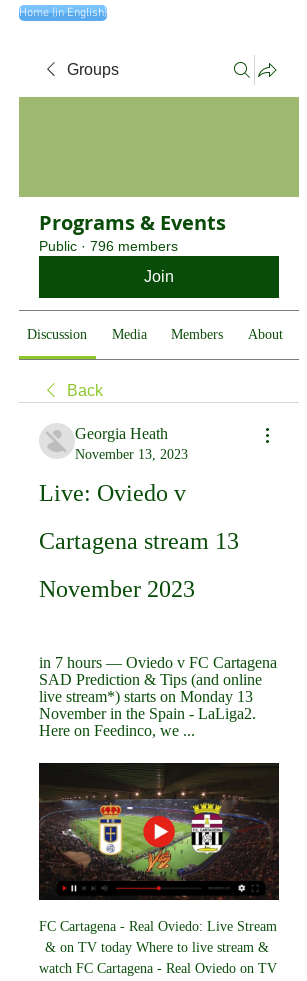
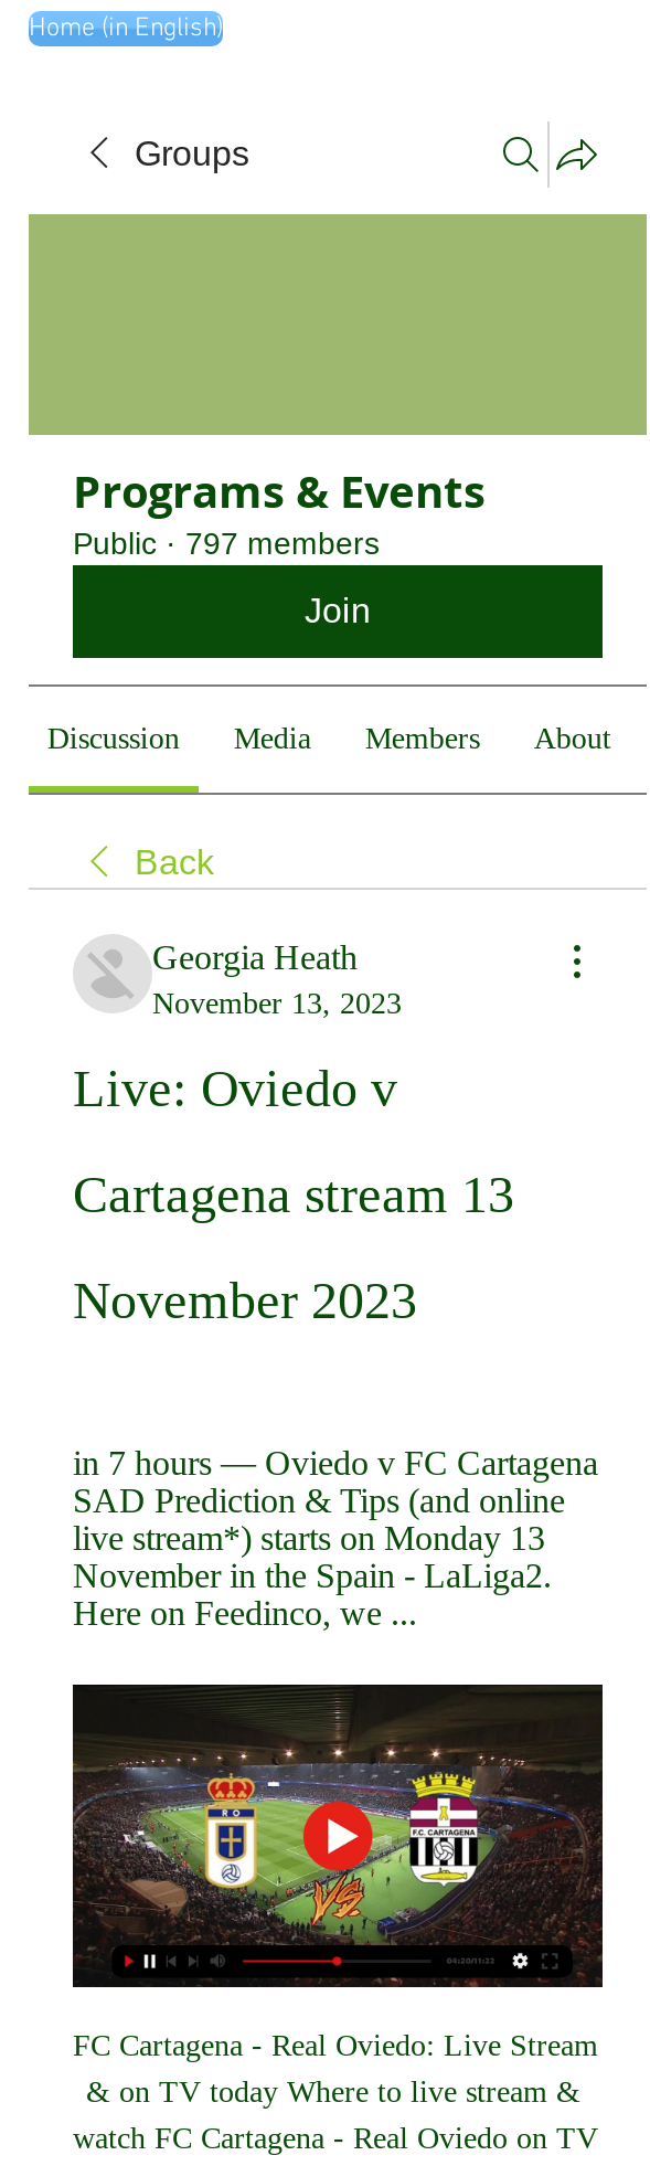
- Public · 796 members
+ Public · 797 members
